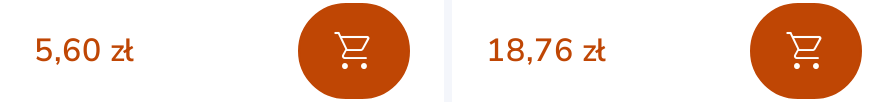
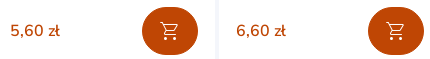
- 18,76 zł
+ 6,60 zł
